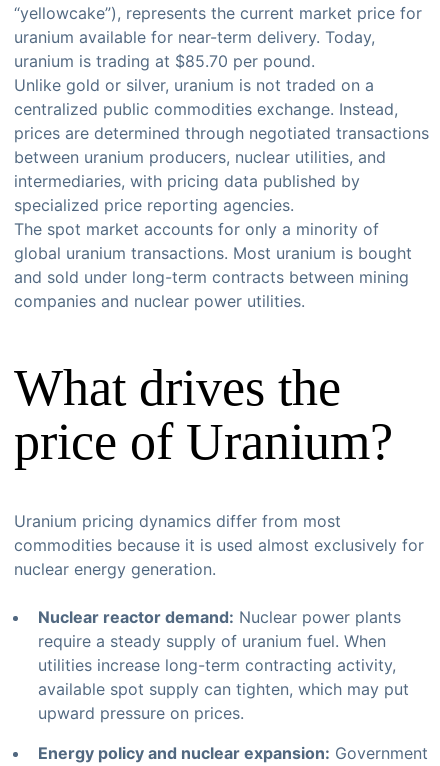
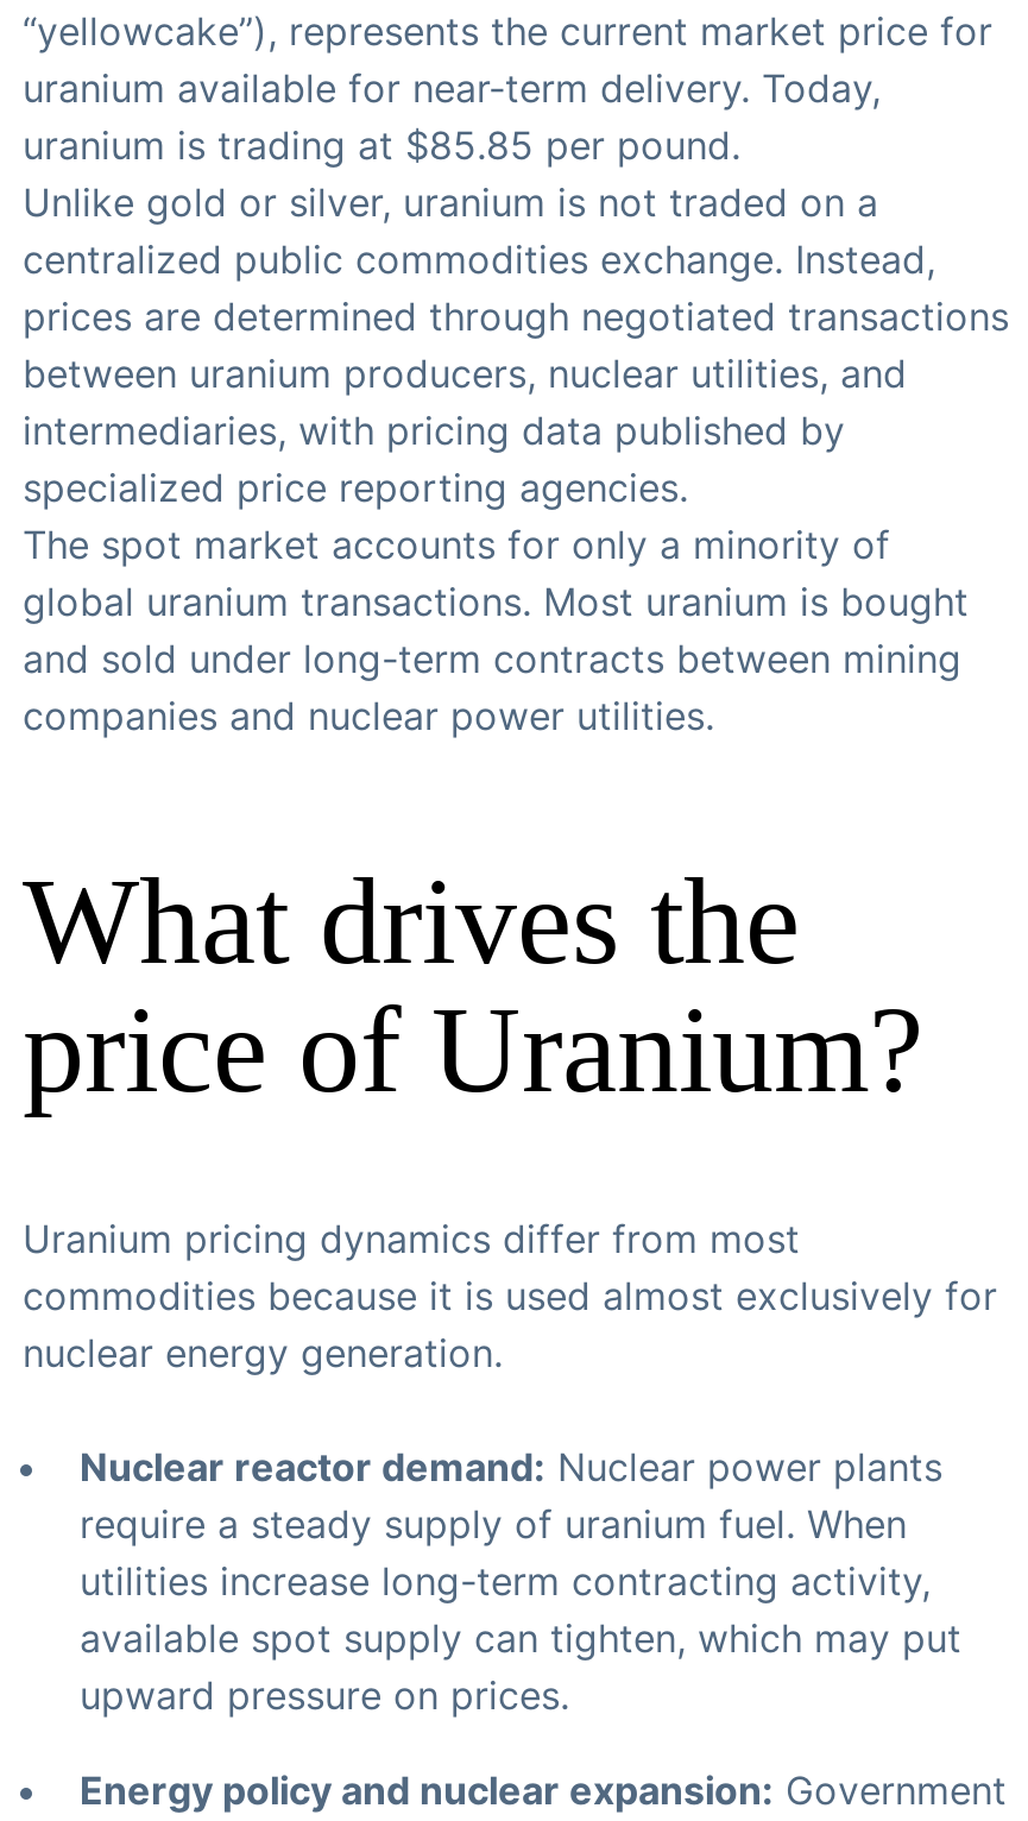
- uranium is trading at $85.70 per pound.
+ uranium is trading at $85.85 per pound.
